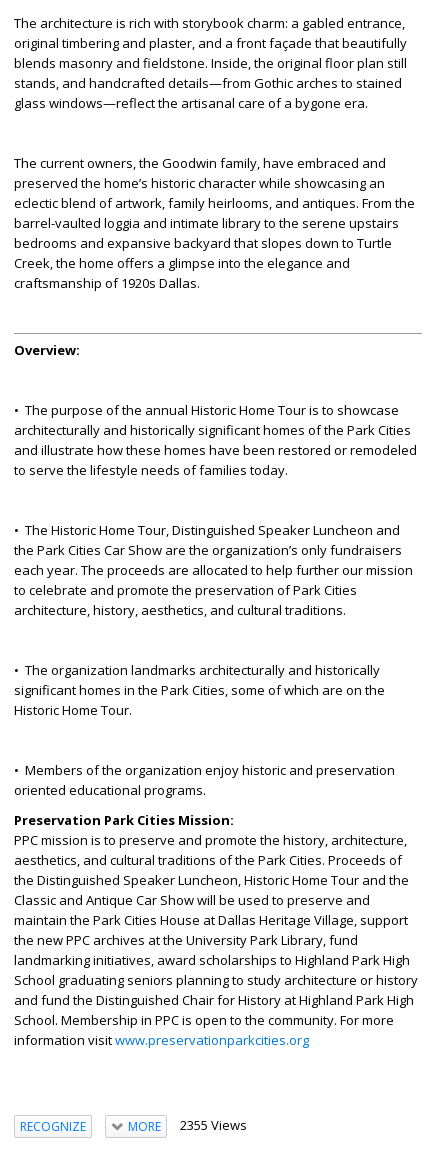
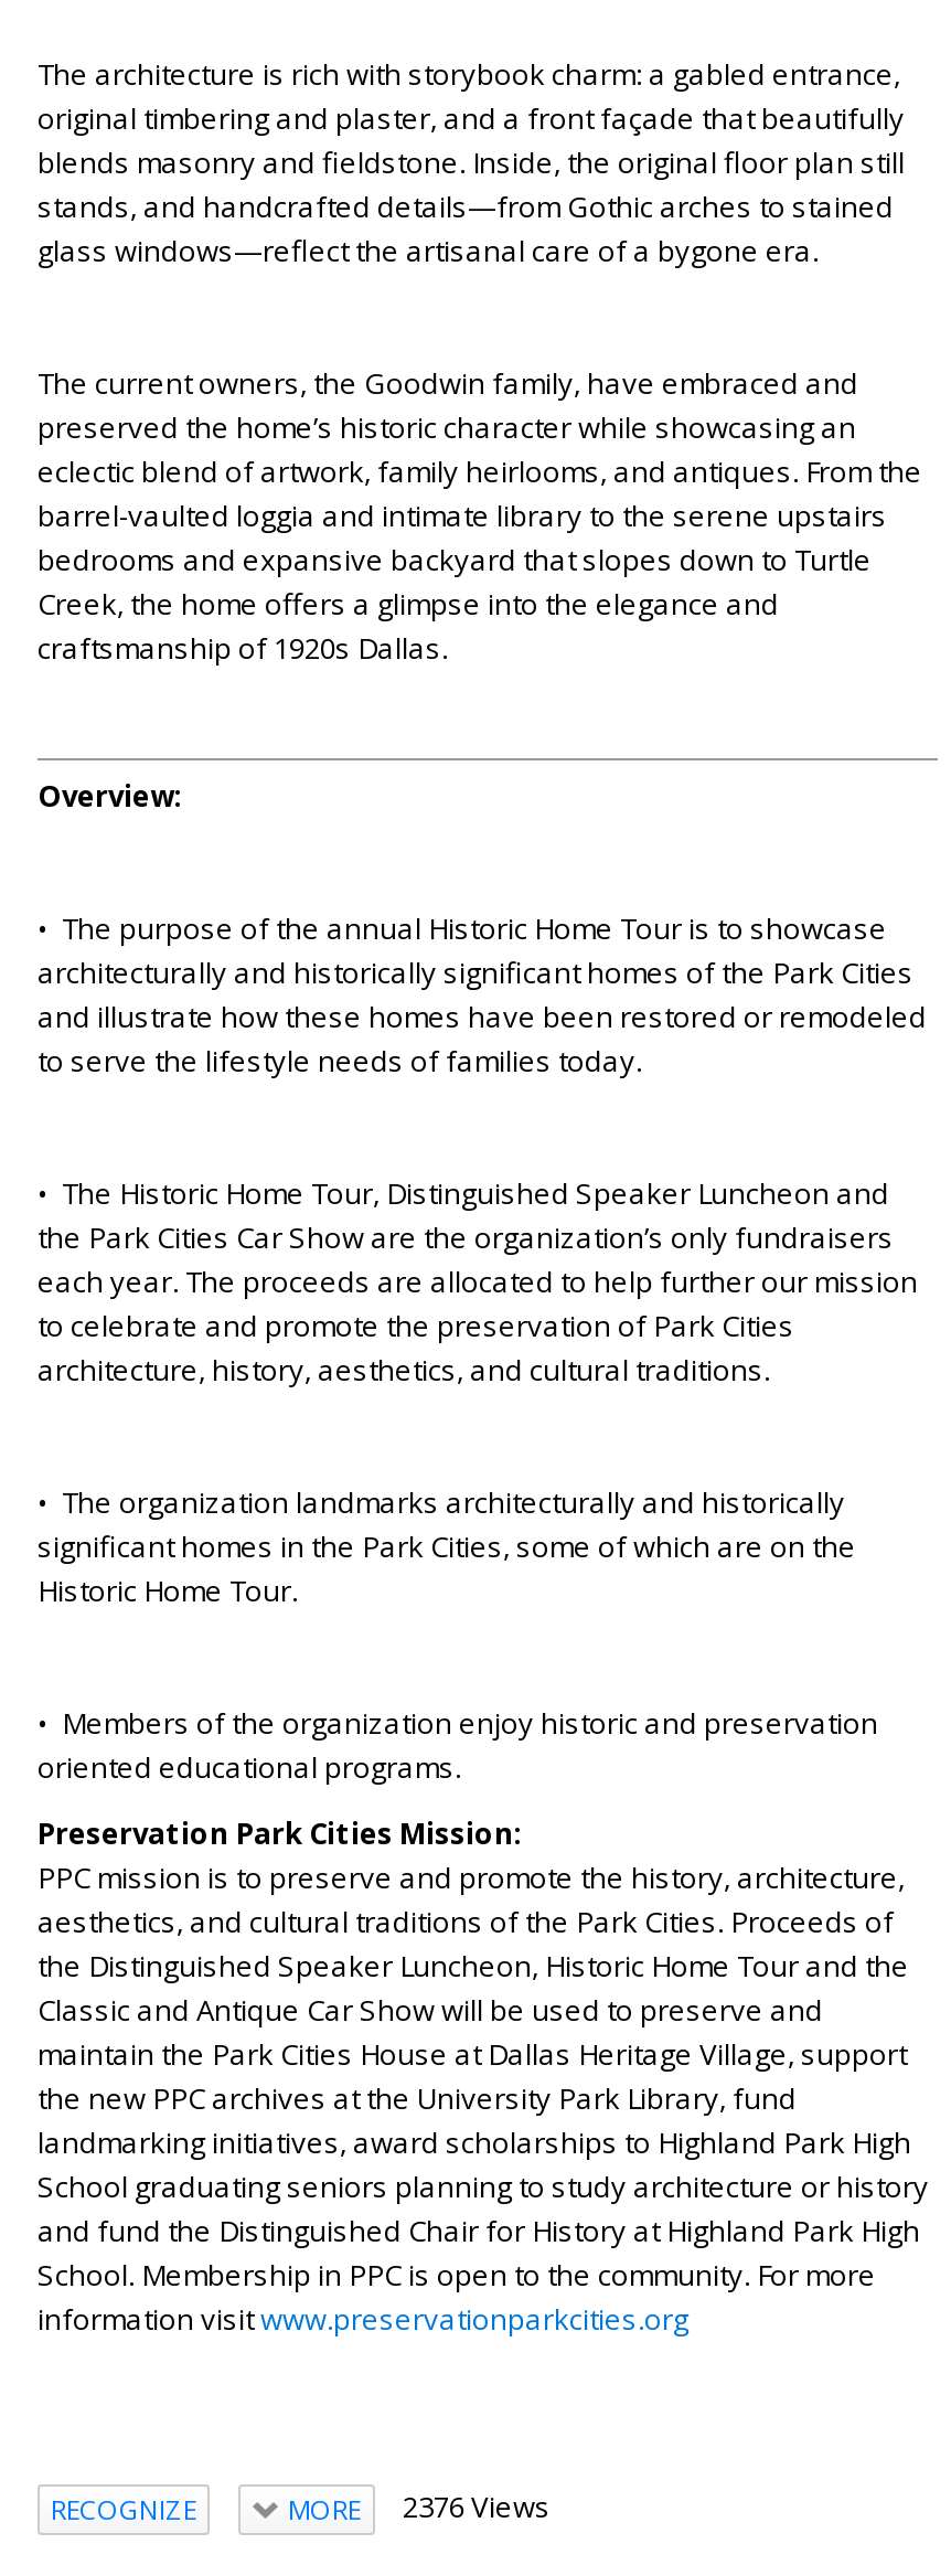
- MORE 2355 Views
+ MORE 2376 Views
